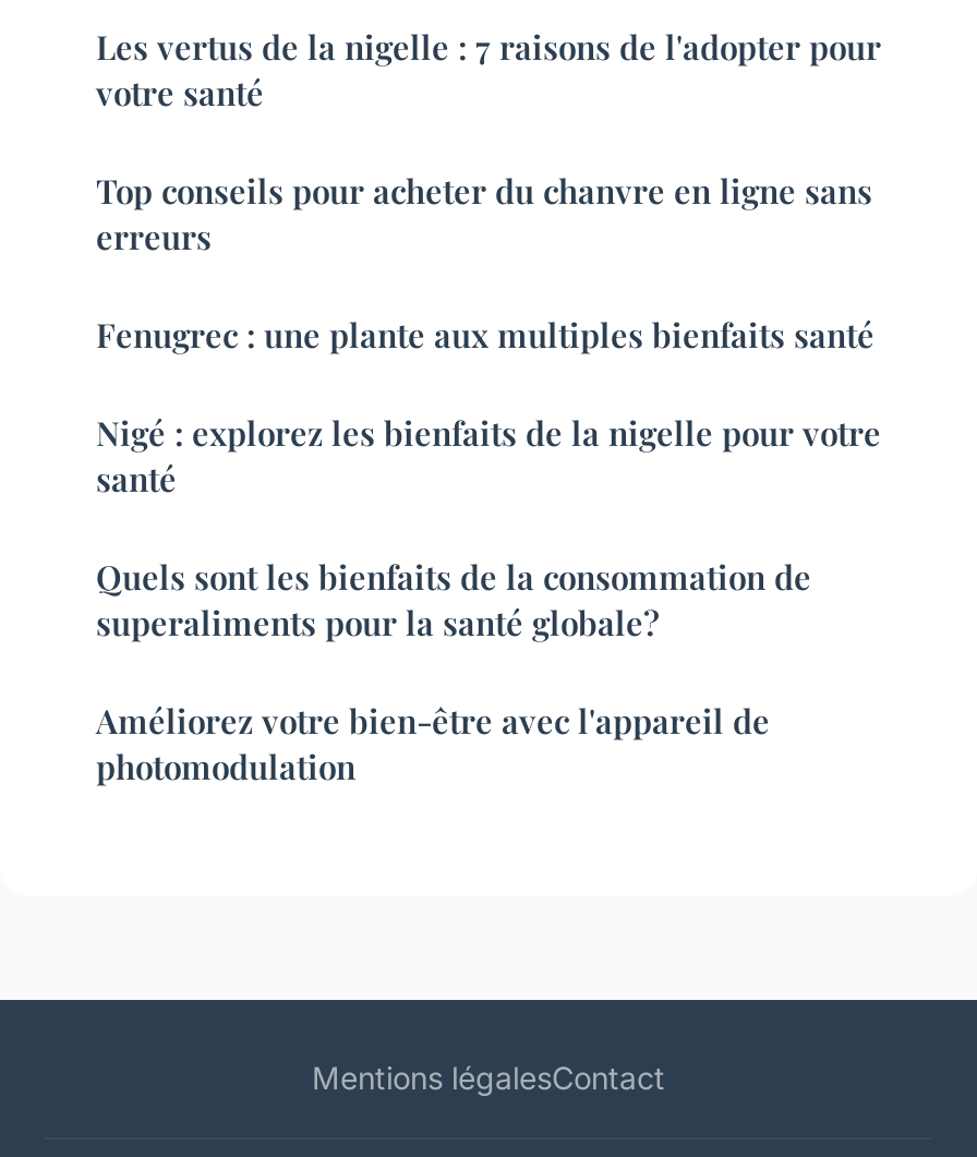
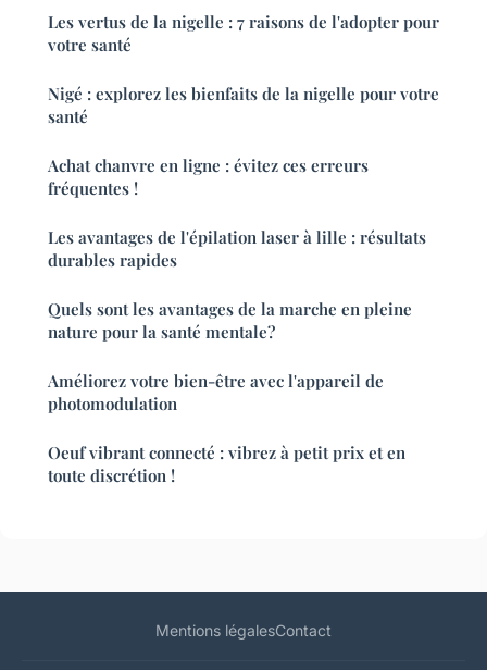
- Top conseils pour acheter du chanvre en ligne sans
- erreurs
- Fenugrec : une plante aux multiples bienfaits santé

moved up: Nigé : explorez les bienfaits de la nigelle pour votre | santé

- Quels sont les bienfaits de la consommation de
- superaliments pour la santé globale?
+ Achat chanvre en ligne : évitez ces erreurs
+ fréquentes !
+ Les avantages de l'épilation laser à lille : résultats
+ durables rapides
+ Quels sont les avantages de la marche en pleine
+ nature pour la santé mentale?

+ Oeuf vibrant connecté : vibrez à petit prix et en
+ toute discrétion !
